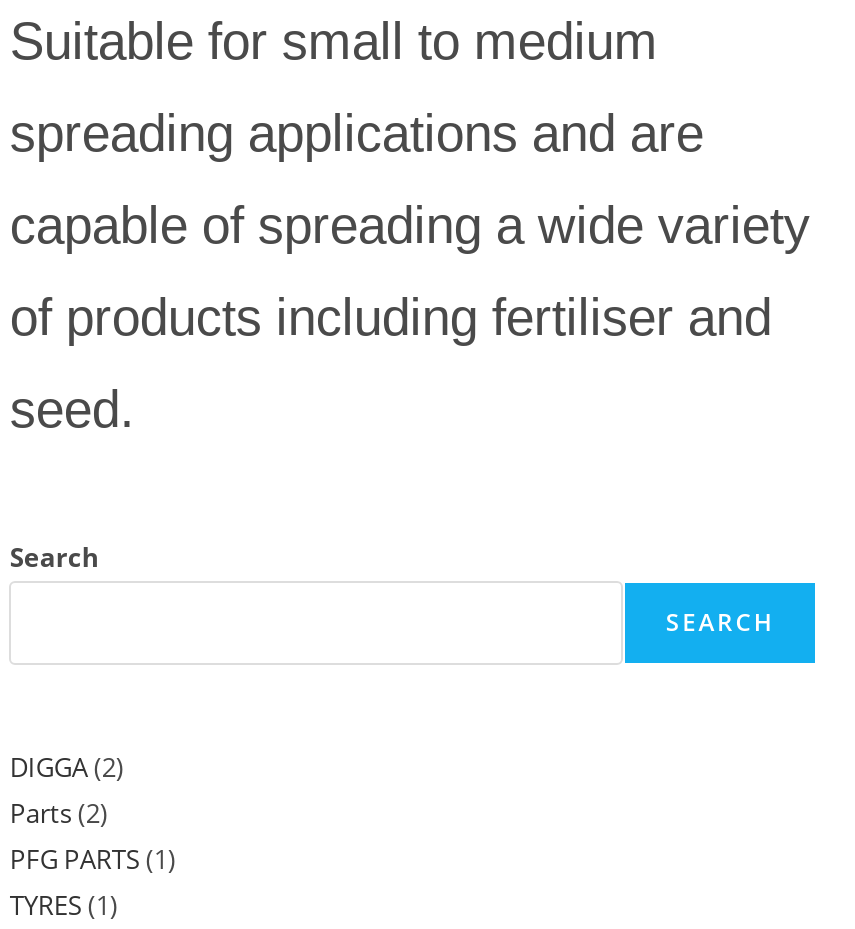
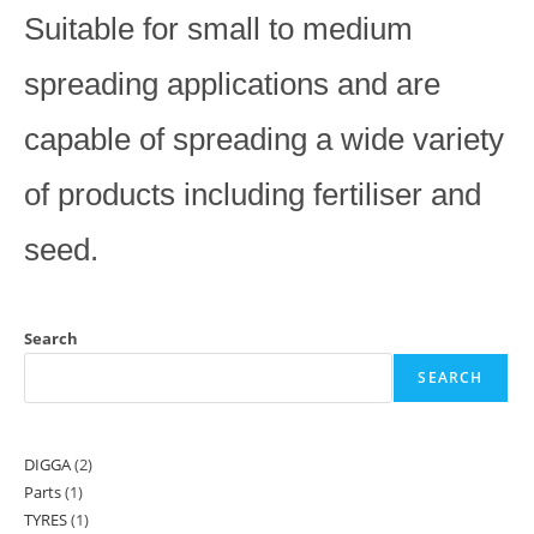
- Parts 2
- PFG PARTS 1
+ Parts 1
